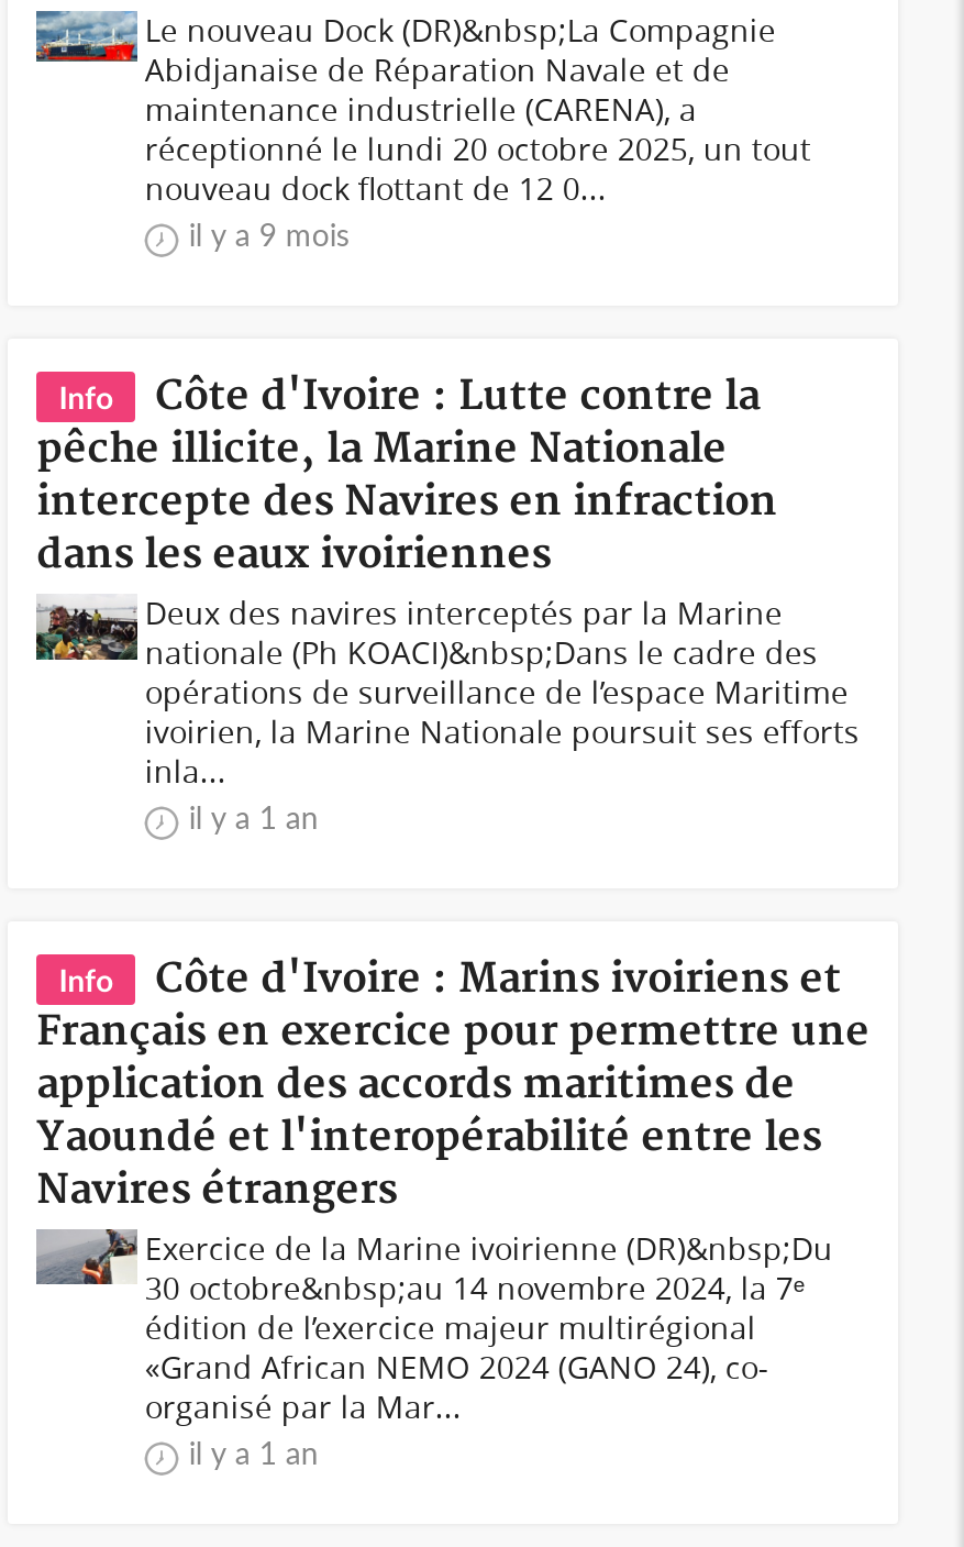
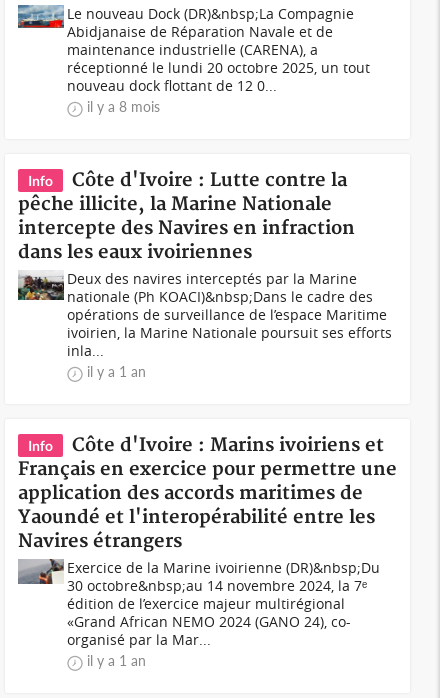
- il y a 9 mois
+ il y a 8 mois
